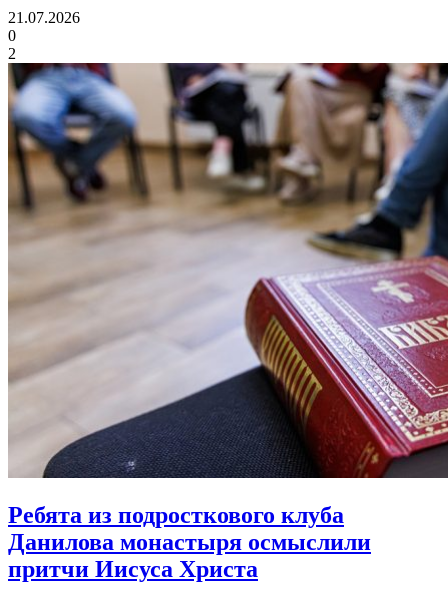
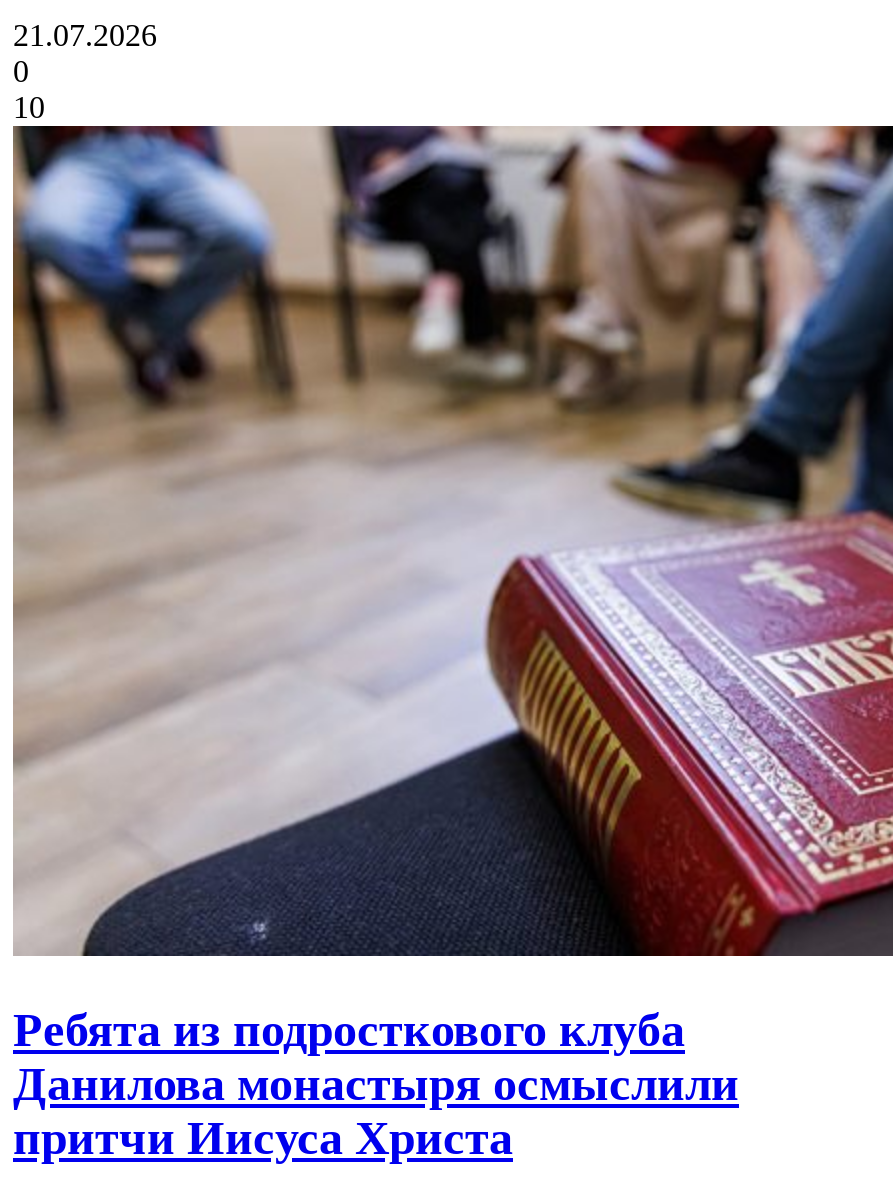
- 2
+ 10
